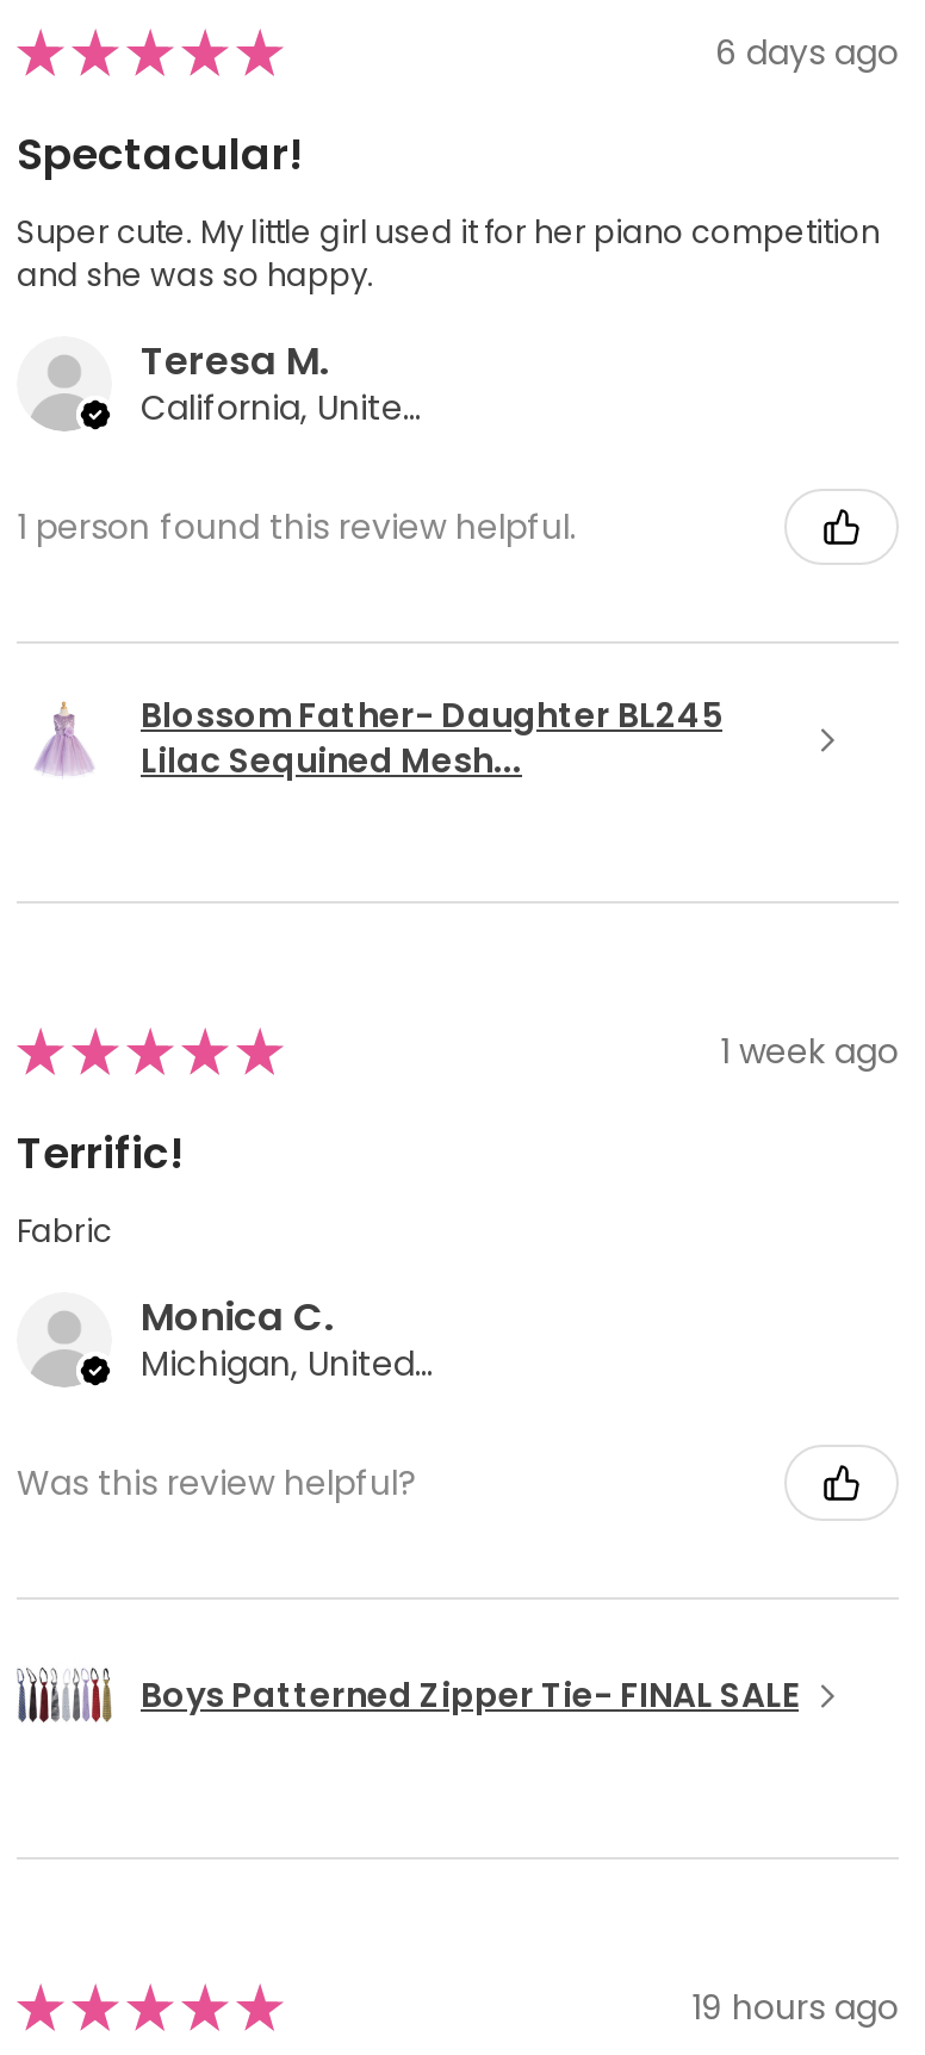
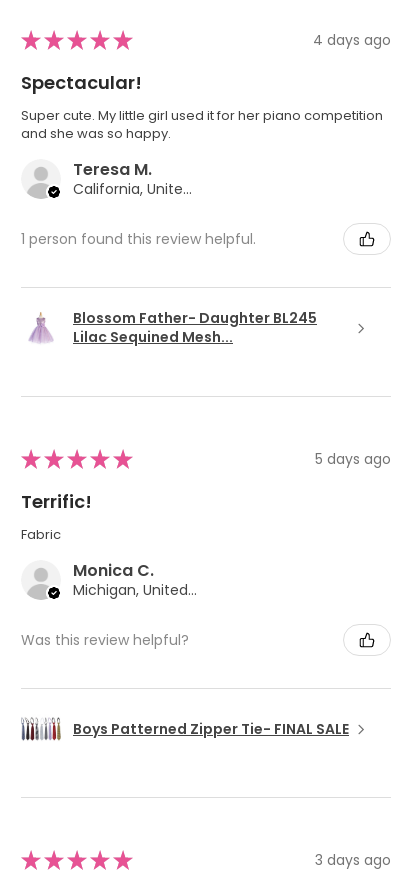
- 6 days ago
+ 4 days ago

- 1 week ago
+ 5 days ago

- 19 hours ago
+ 3 days ago
